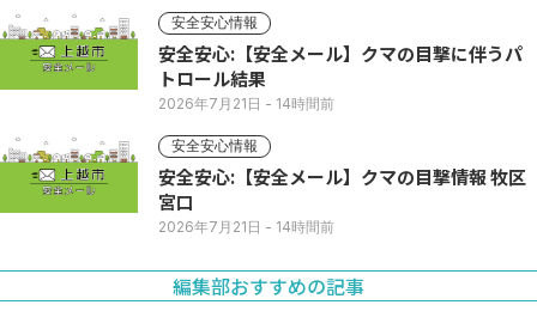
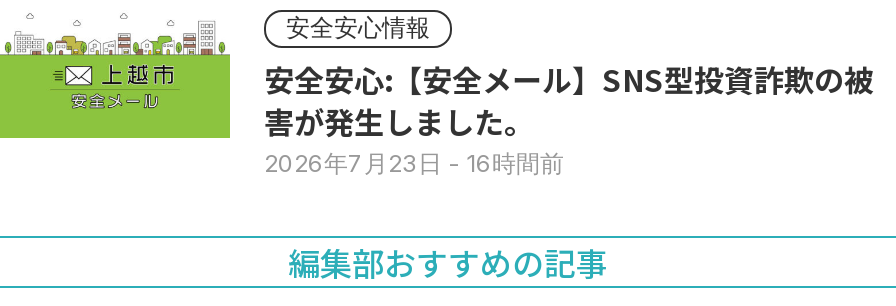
- 安全安心:【安全メール】クマの目撃に伴うパ
- トロール結果
- 2026年7月21日- 14時間前
- 安全安心情報
- 安全安心:【安全メール】クマの目撃情報 牧区
- 宮口
- 2026年7月21日- 14時間前
+ 安全安心:【安全メール】SNS型投資詐欺の被
+ 害が発生しました。
+ 2026年7月23日- 16時間前
